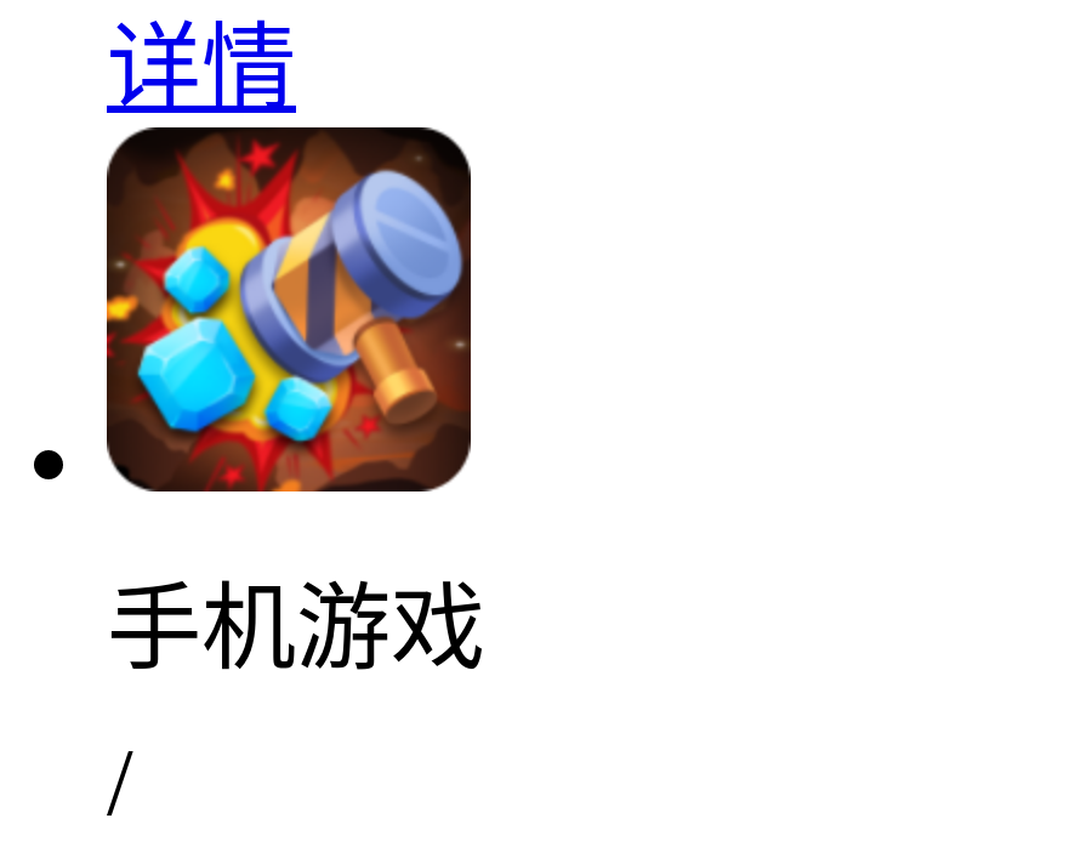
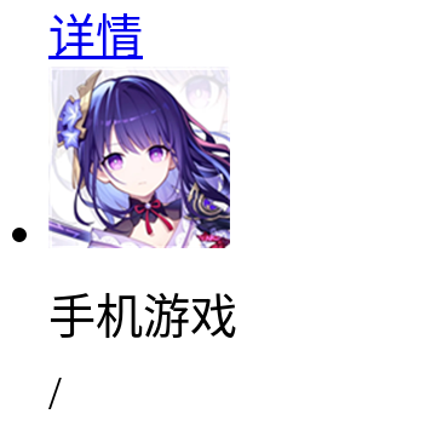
- [image]
+ [image]
